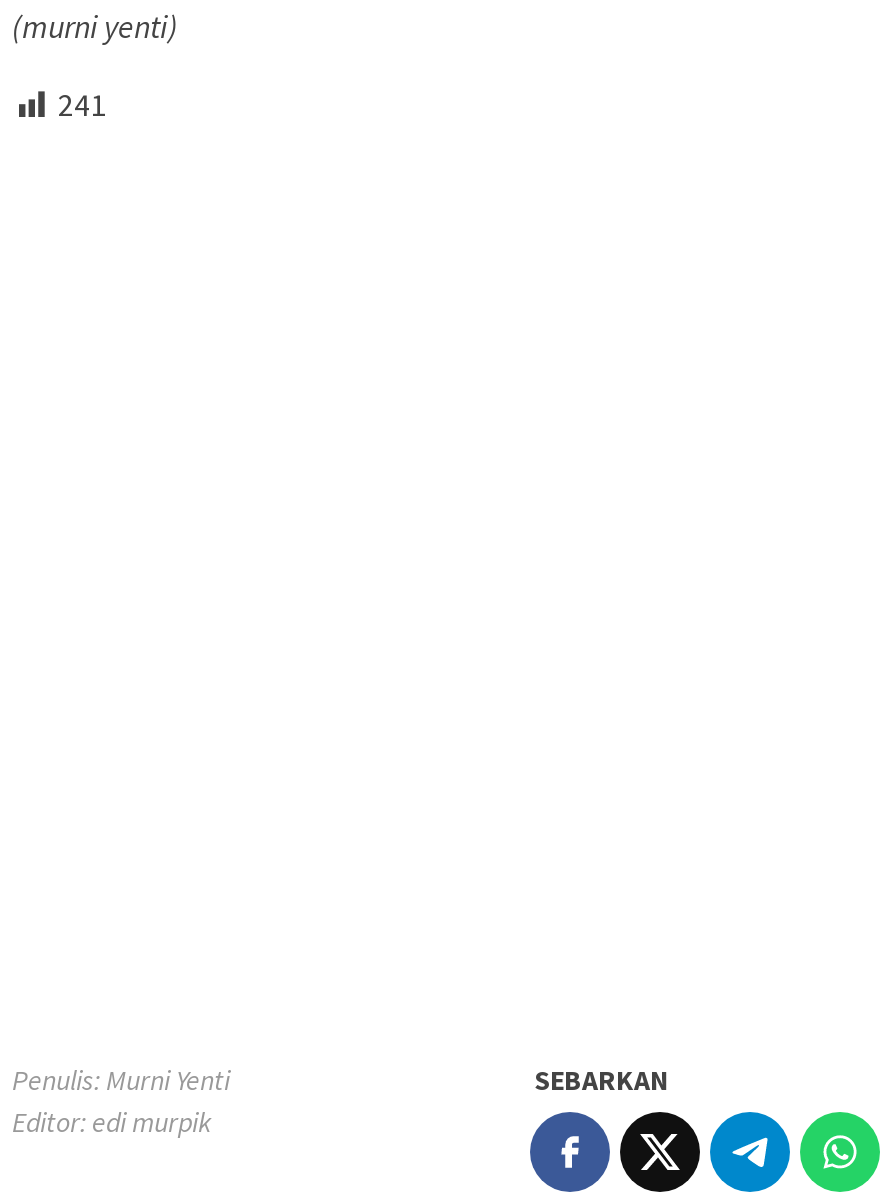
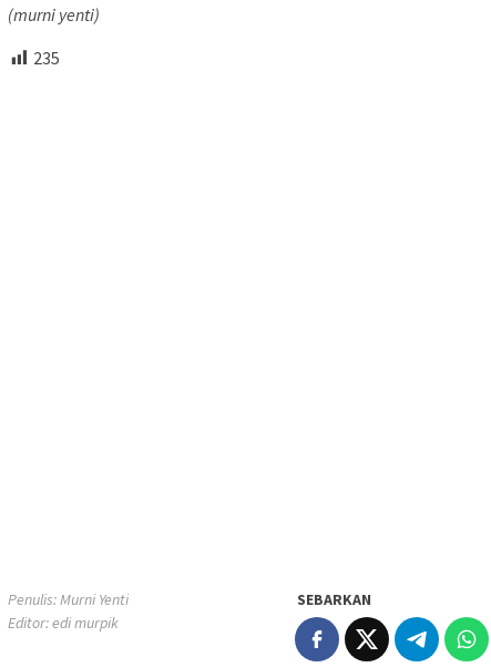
- 241
+ 235
